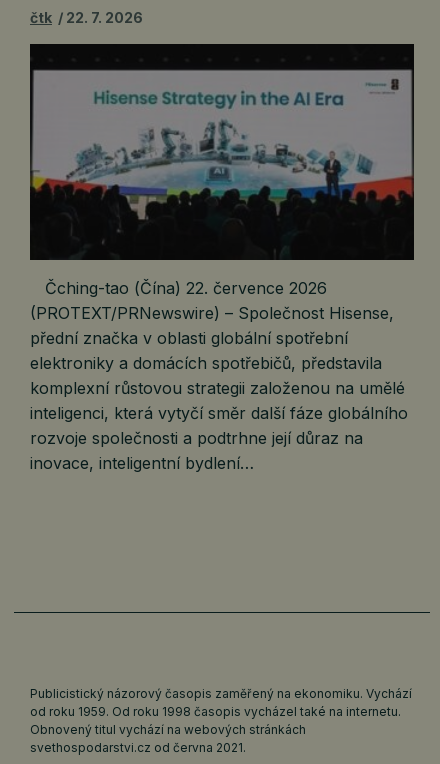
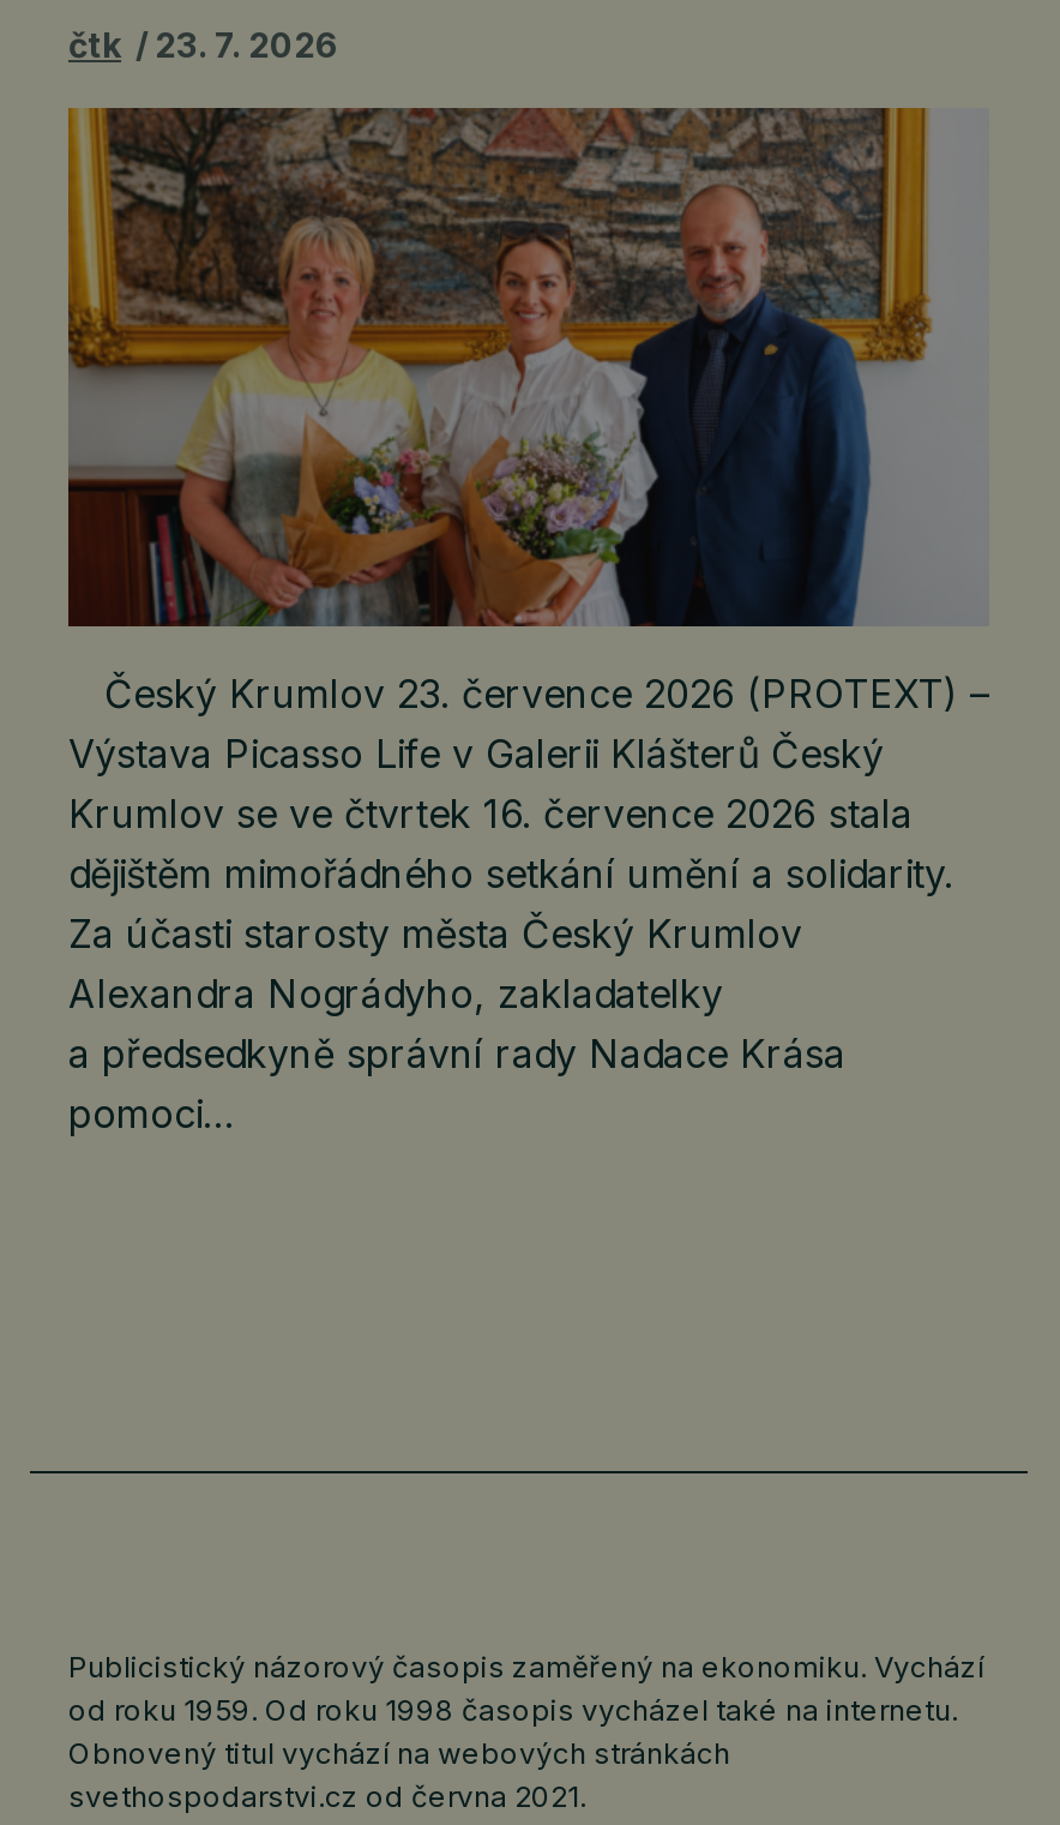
- čtk 22. 7. 2026
+ čtk 23. 7. 2026

- [image]
- Čching-tao (Čína) 22. července 2026
- (PROTEXT/PRNewswire) – Společnost Hisense,
- přední značka v oblasti globální spotřební
- elektroniky a domácích spotřebičů, představila
- komplexní růstovou strategii založenou na umělé
- inteligenci, která vytyčí směr další fáze globálního
- rozvoje společnosti a podtrhne její důraz na
- inovace, inteligentní bydlení…
+ [image]
+ Český Krumlov 23. července 2026 (PROTEXT) –
+ Výstava Picasso Life v Galerii Klášterů Český
+ Krumlov se ve čtvrtek 16. července 2026 stala
+ dějištěm mimořádného setkání umění a solidarity.
+ Za účasti starosty města Český Krumlov
+ Alexandra Nográdyho, zakladatelky
+ a předsedkyně správní rady Nadace Krása
+ pomoci…
